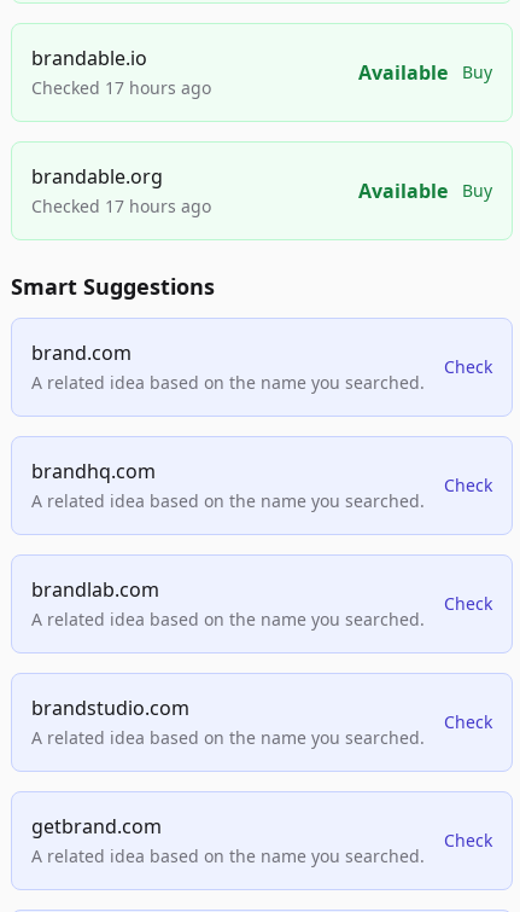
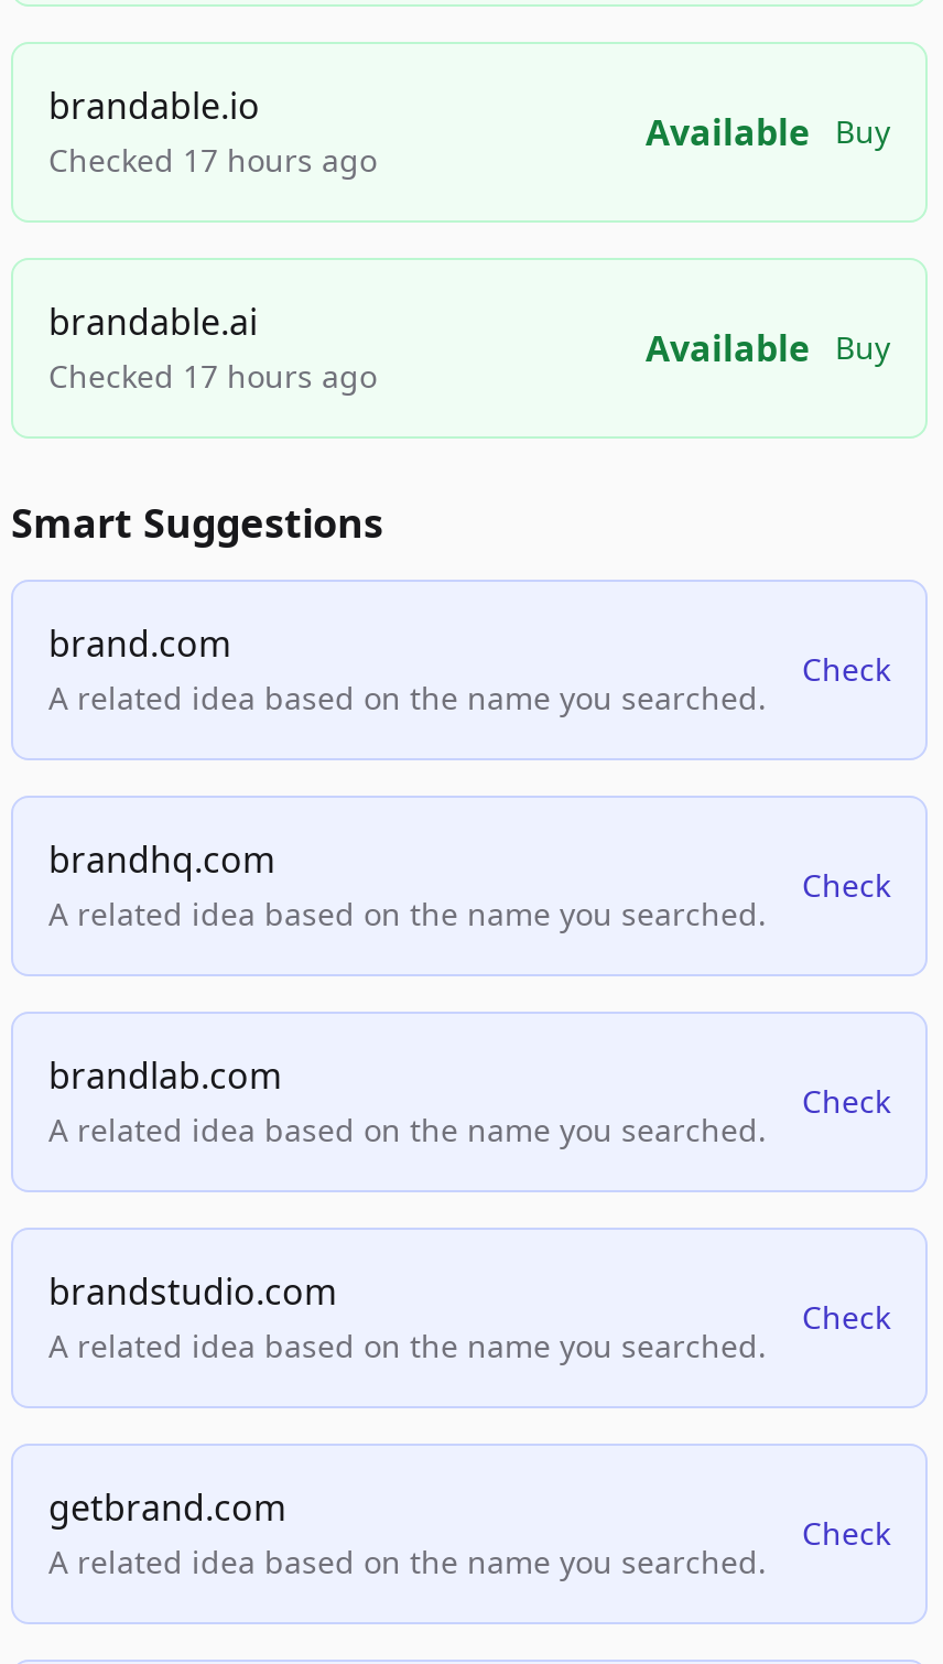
- brandable.org
+ brandable.ai
